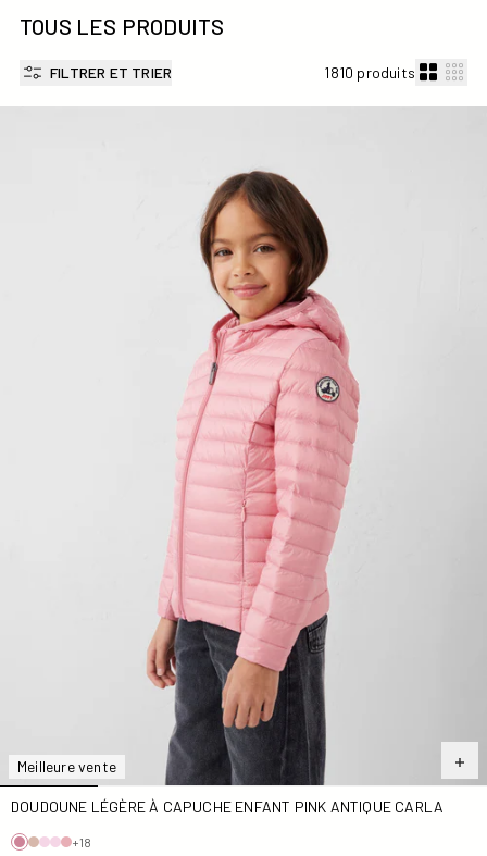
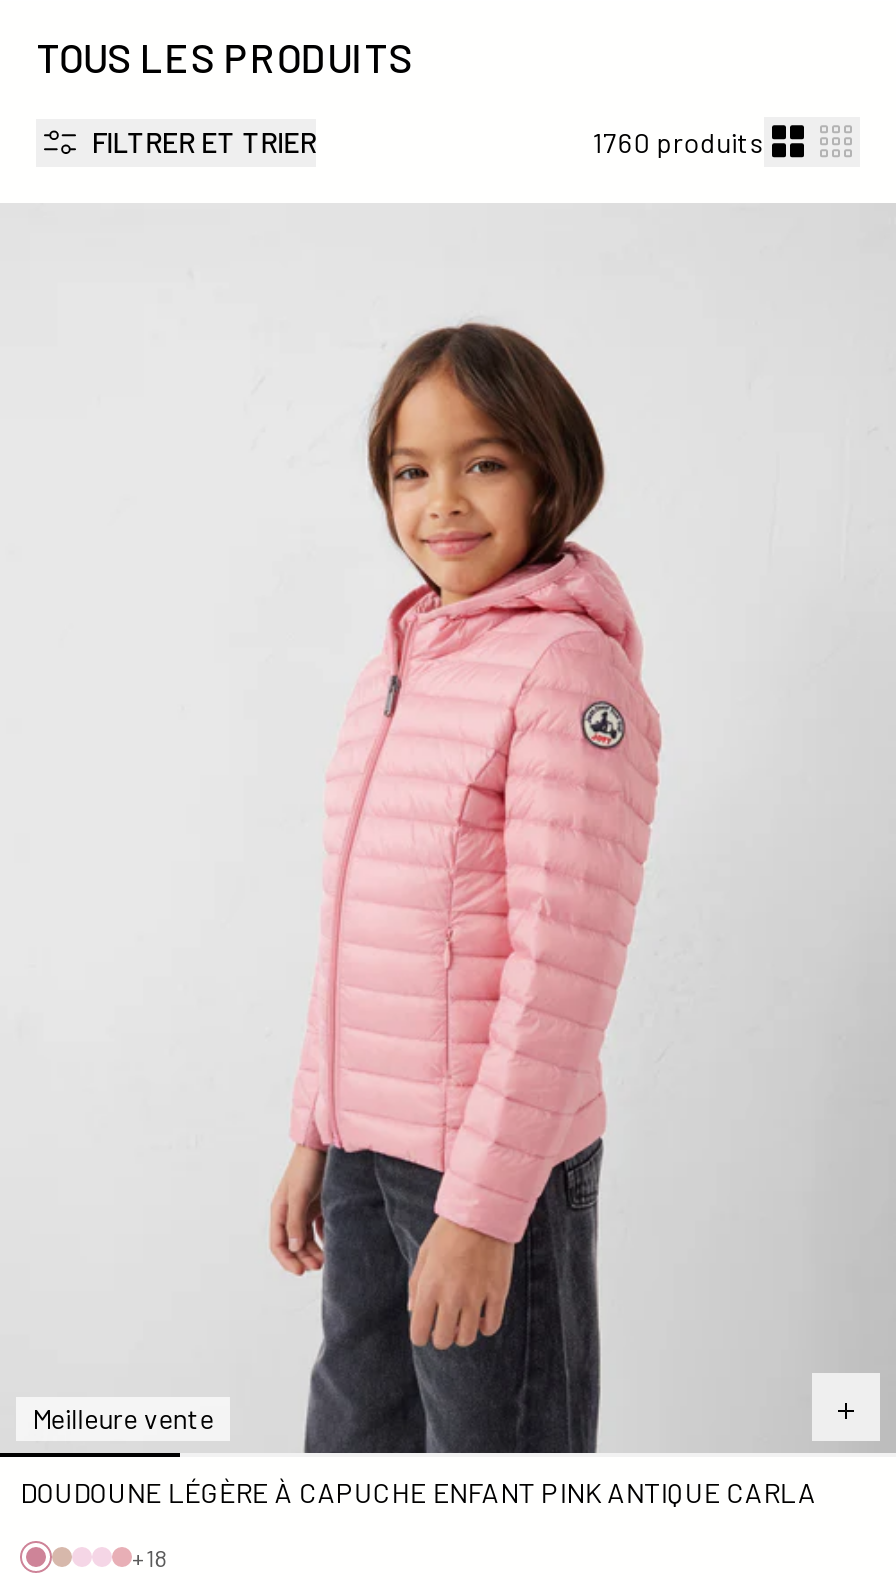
- 1810 produits
+ 1760 produits
